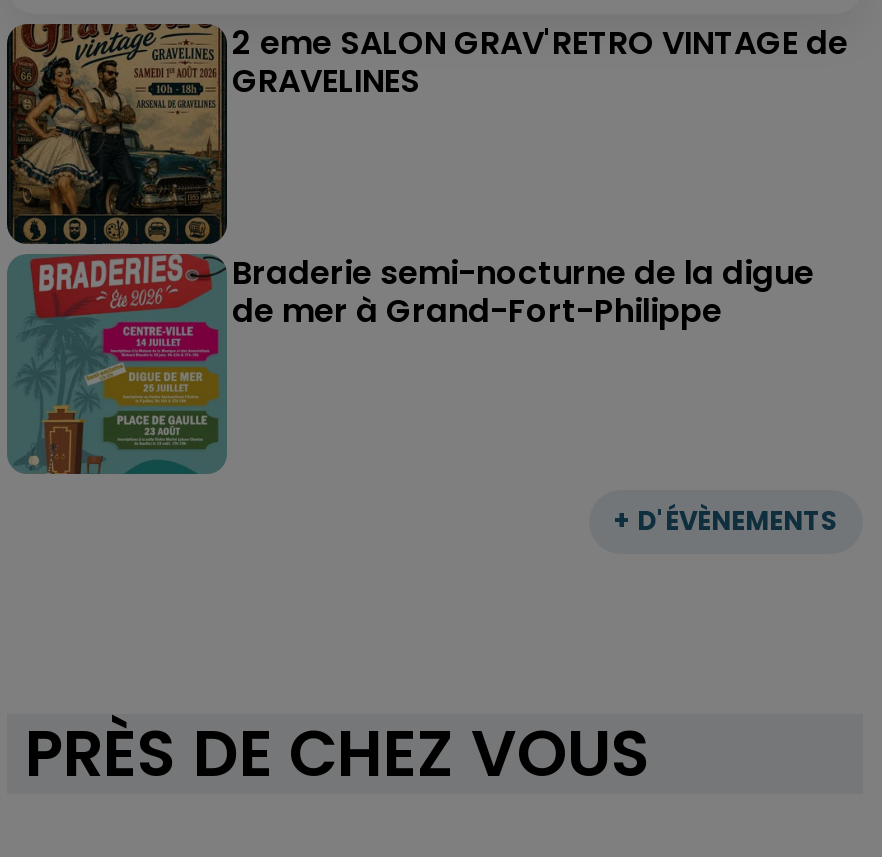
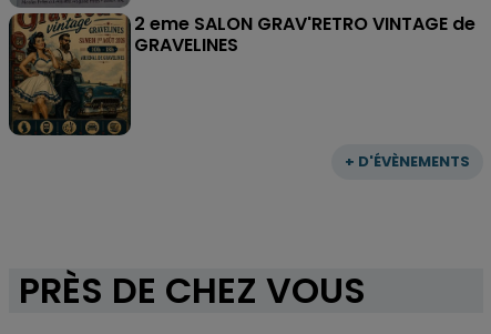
- [image]
- Braderie semi-nocturne de la digue
- de mer à Grand-Fort-Philippe
